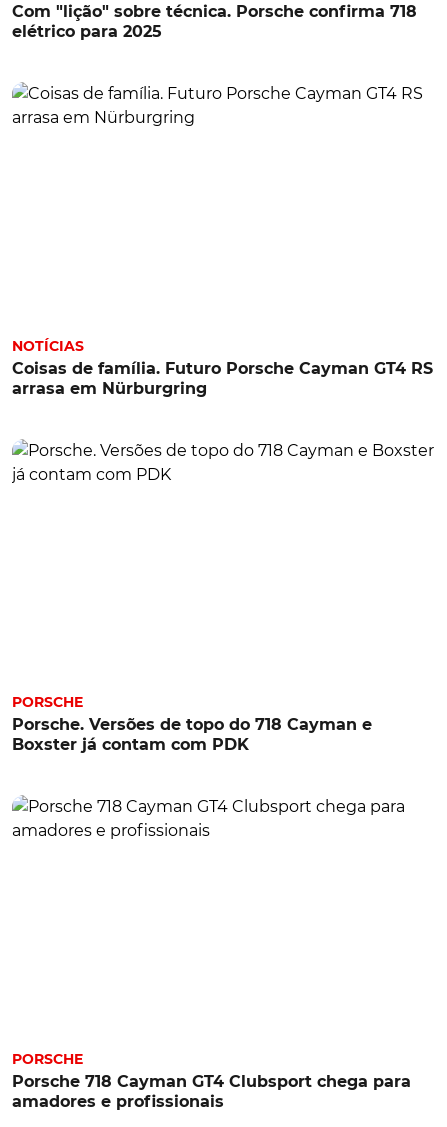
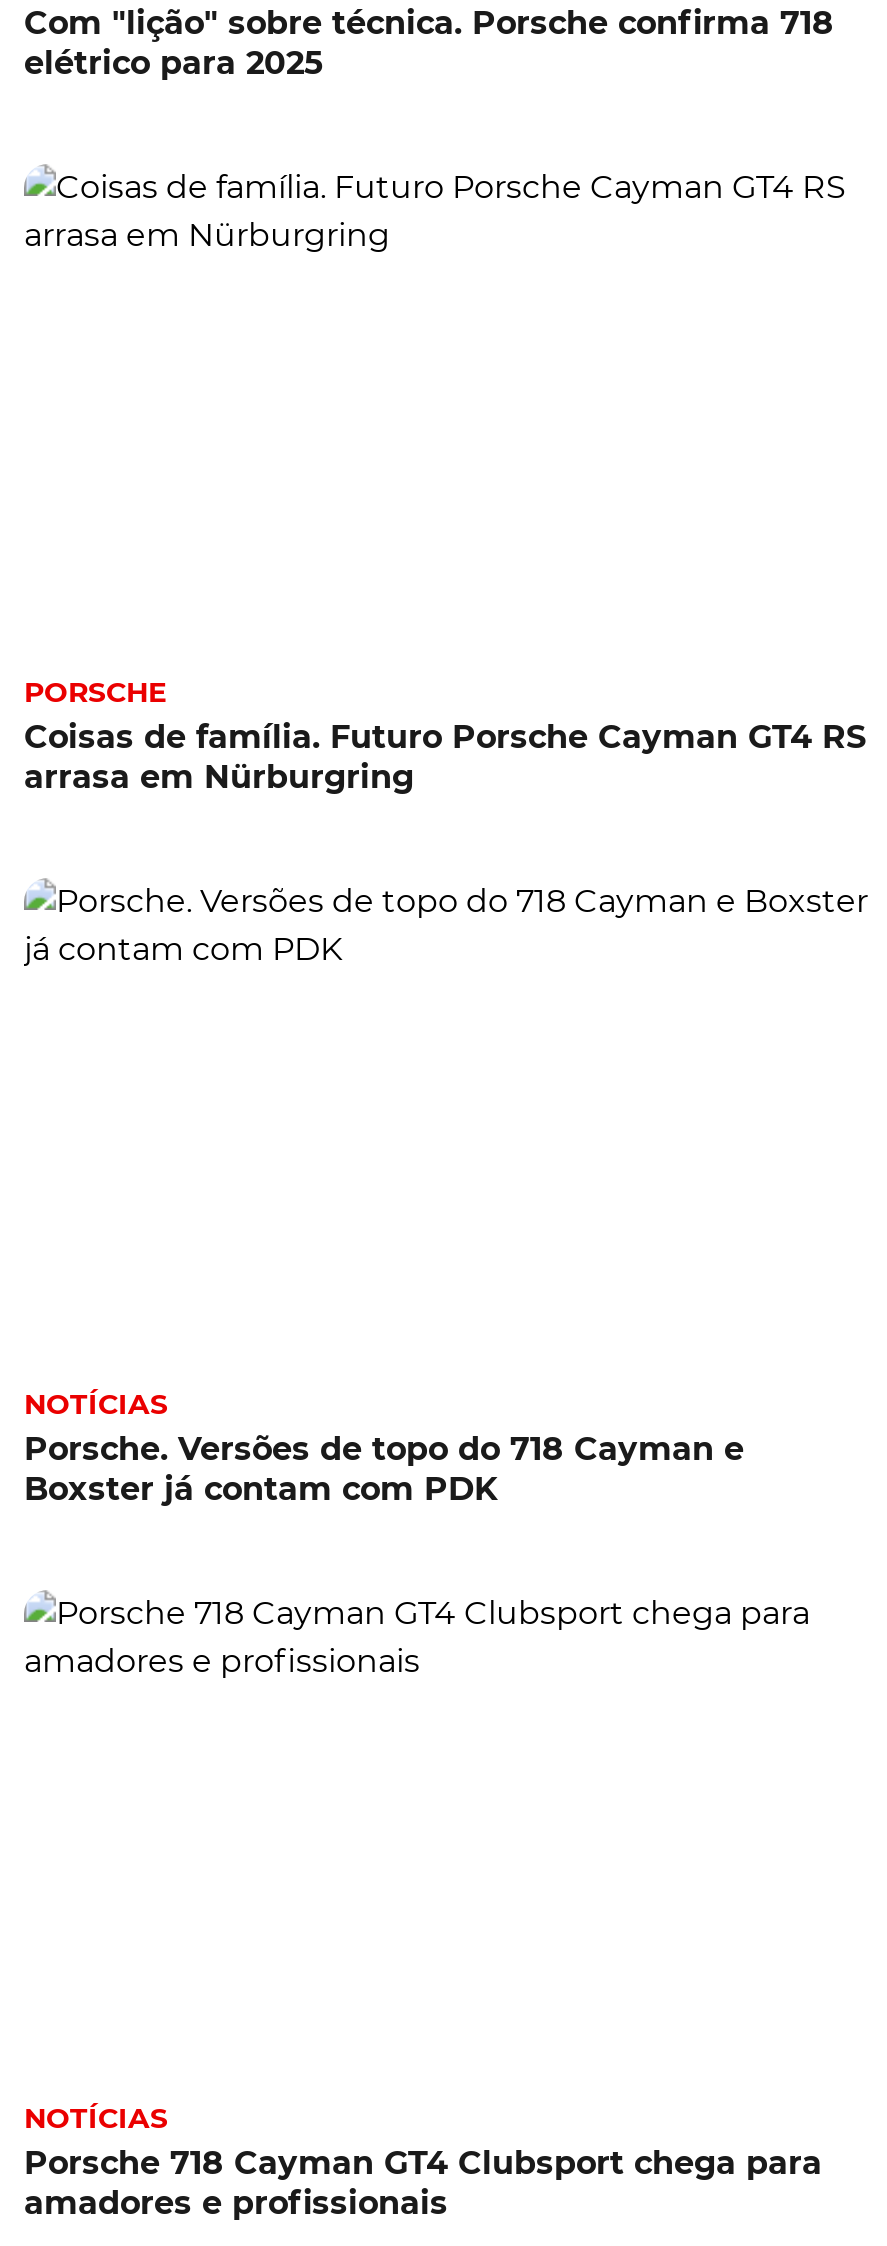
- NOTÍCIAS
+ PORSCHE

- PORSCHE
+ NOTÍCIAS

- PORSCHE
+ NOTÍCIAS
